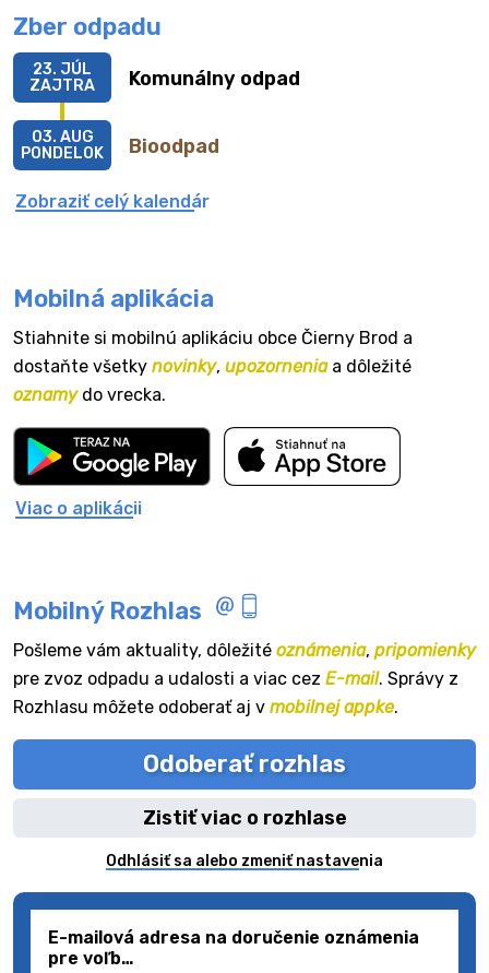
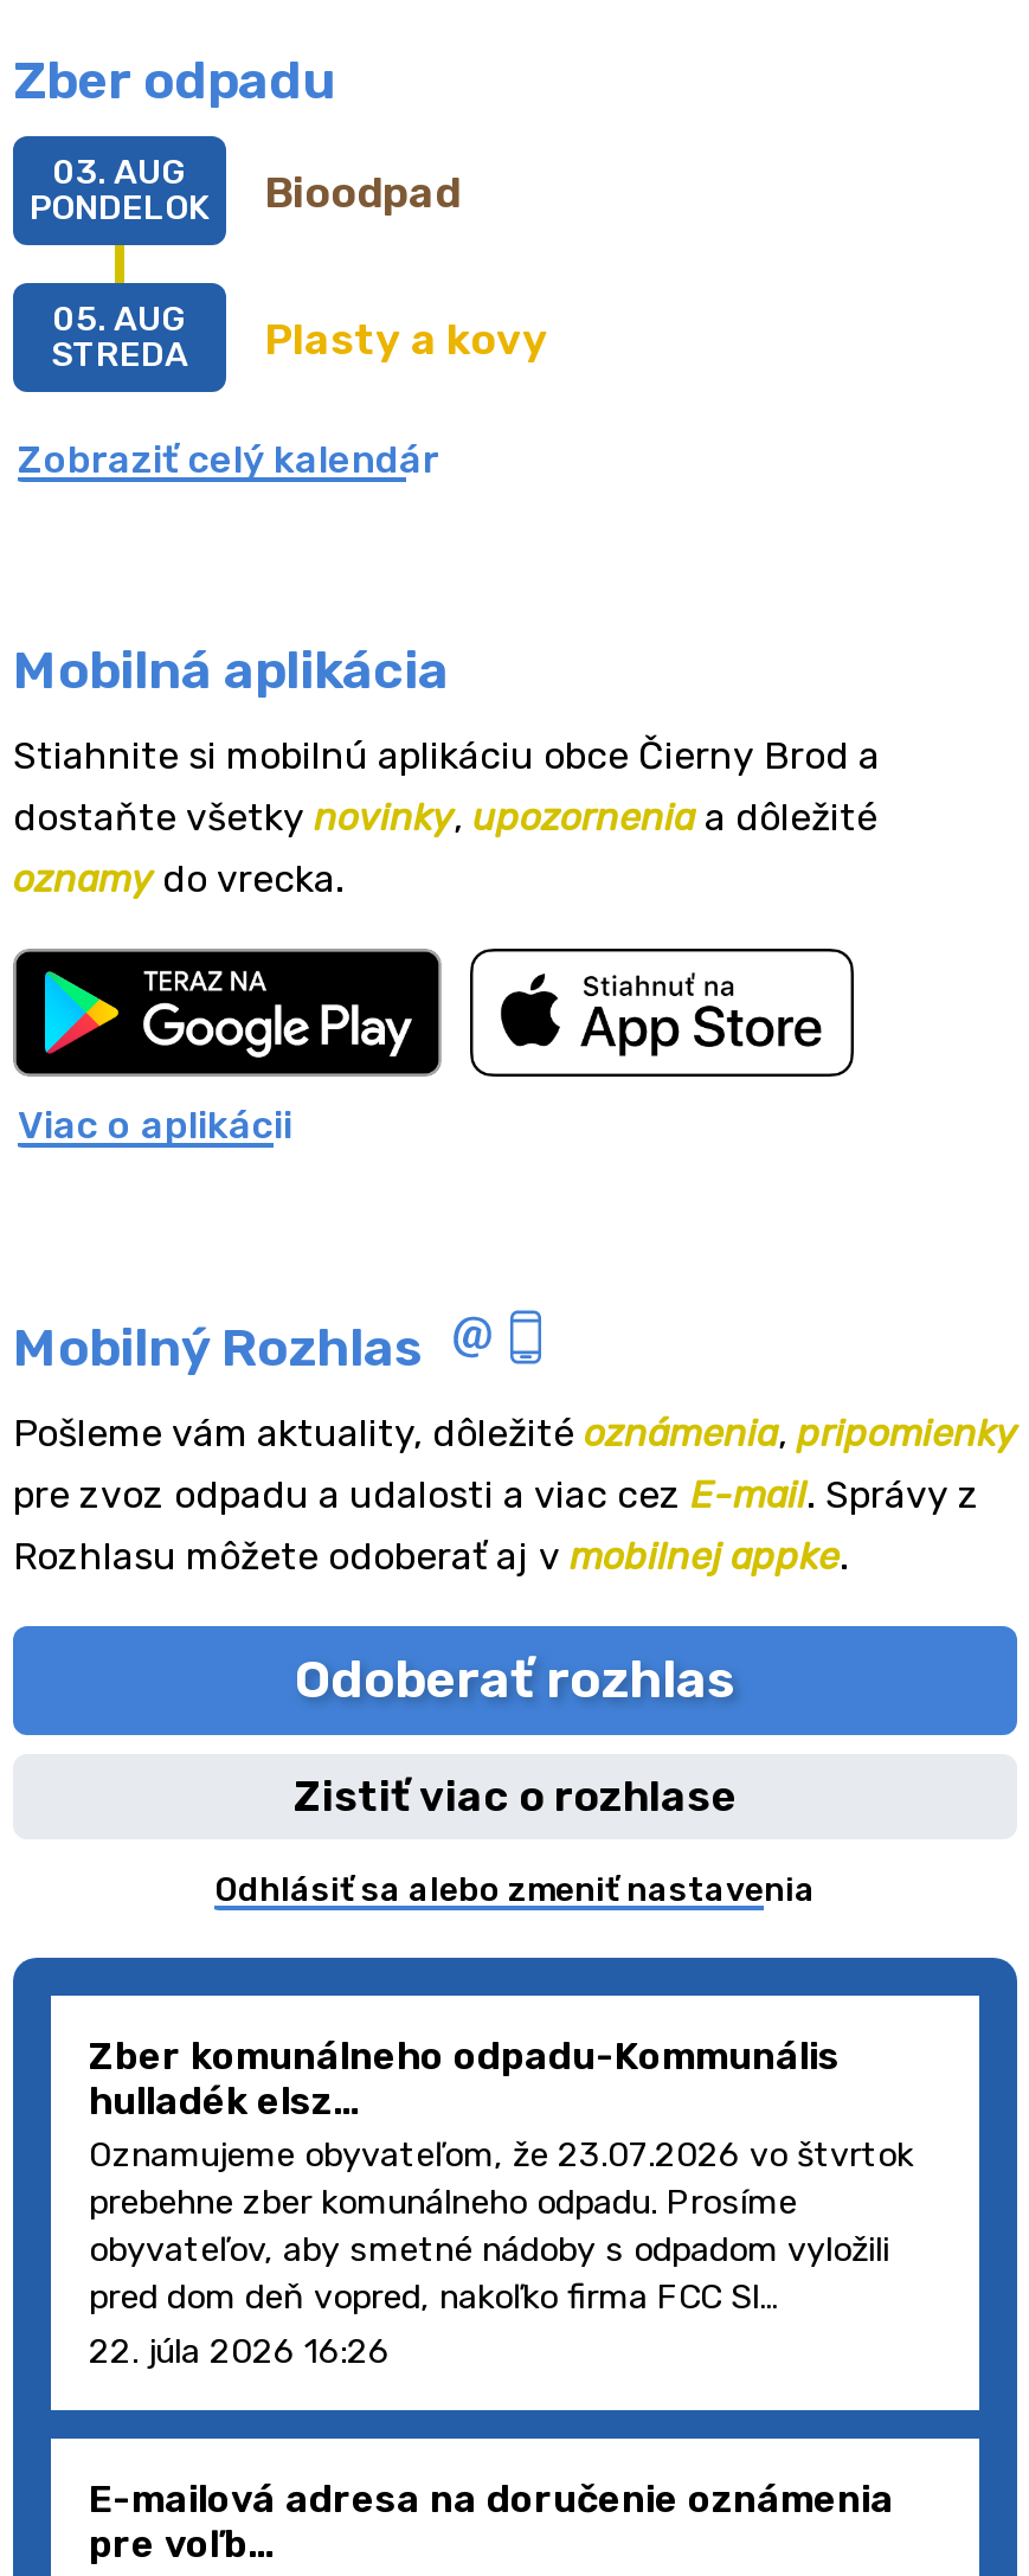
- Komunálny odpad
- 23. JÚL
- ZAJTRA

moved up: Bioodpad | 03. AUG | PONDELOK

+ Plasty a kovy
+ 05. AUG
+ STREDA

+ Zber komunálneho odpadu-Kommunális
+ hulladék elsz…
+ Oznamujeme obyvateľom, že 23.07.2026 vo štvrtok
+ prebehne zber komunálneho odpadu. Prosíme
+ obyvateľov, aby smetné nádoby s odpadom vyložili
+ pred dom deň vopred, nakoľko firma FCC Sl…
+ 22. júla 2026 16:26
